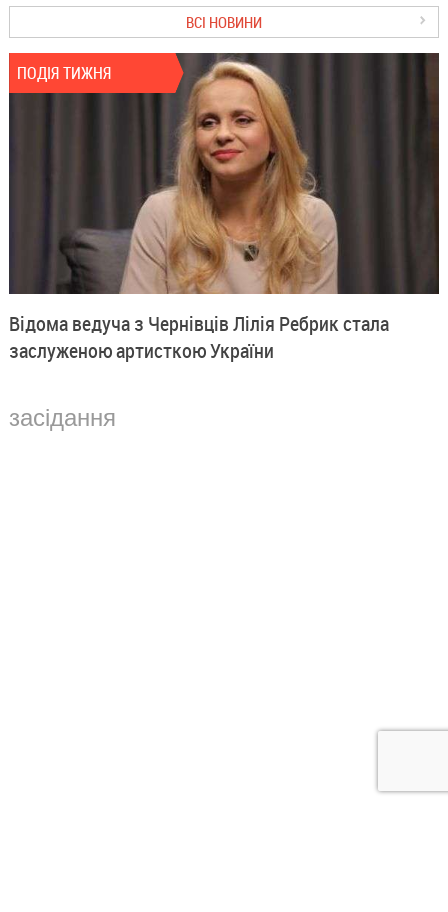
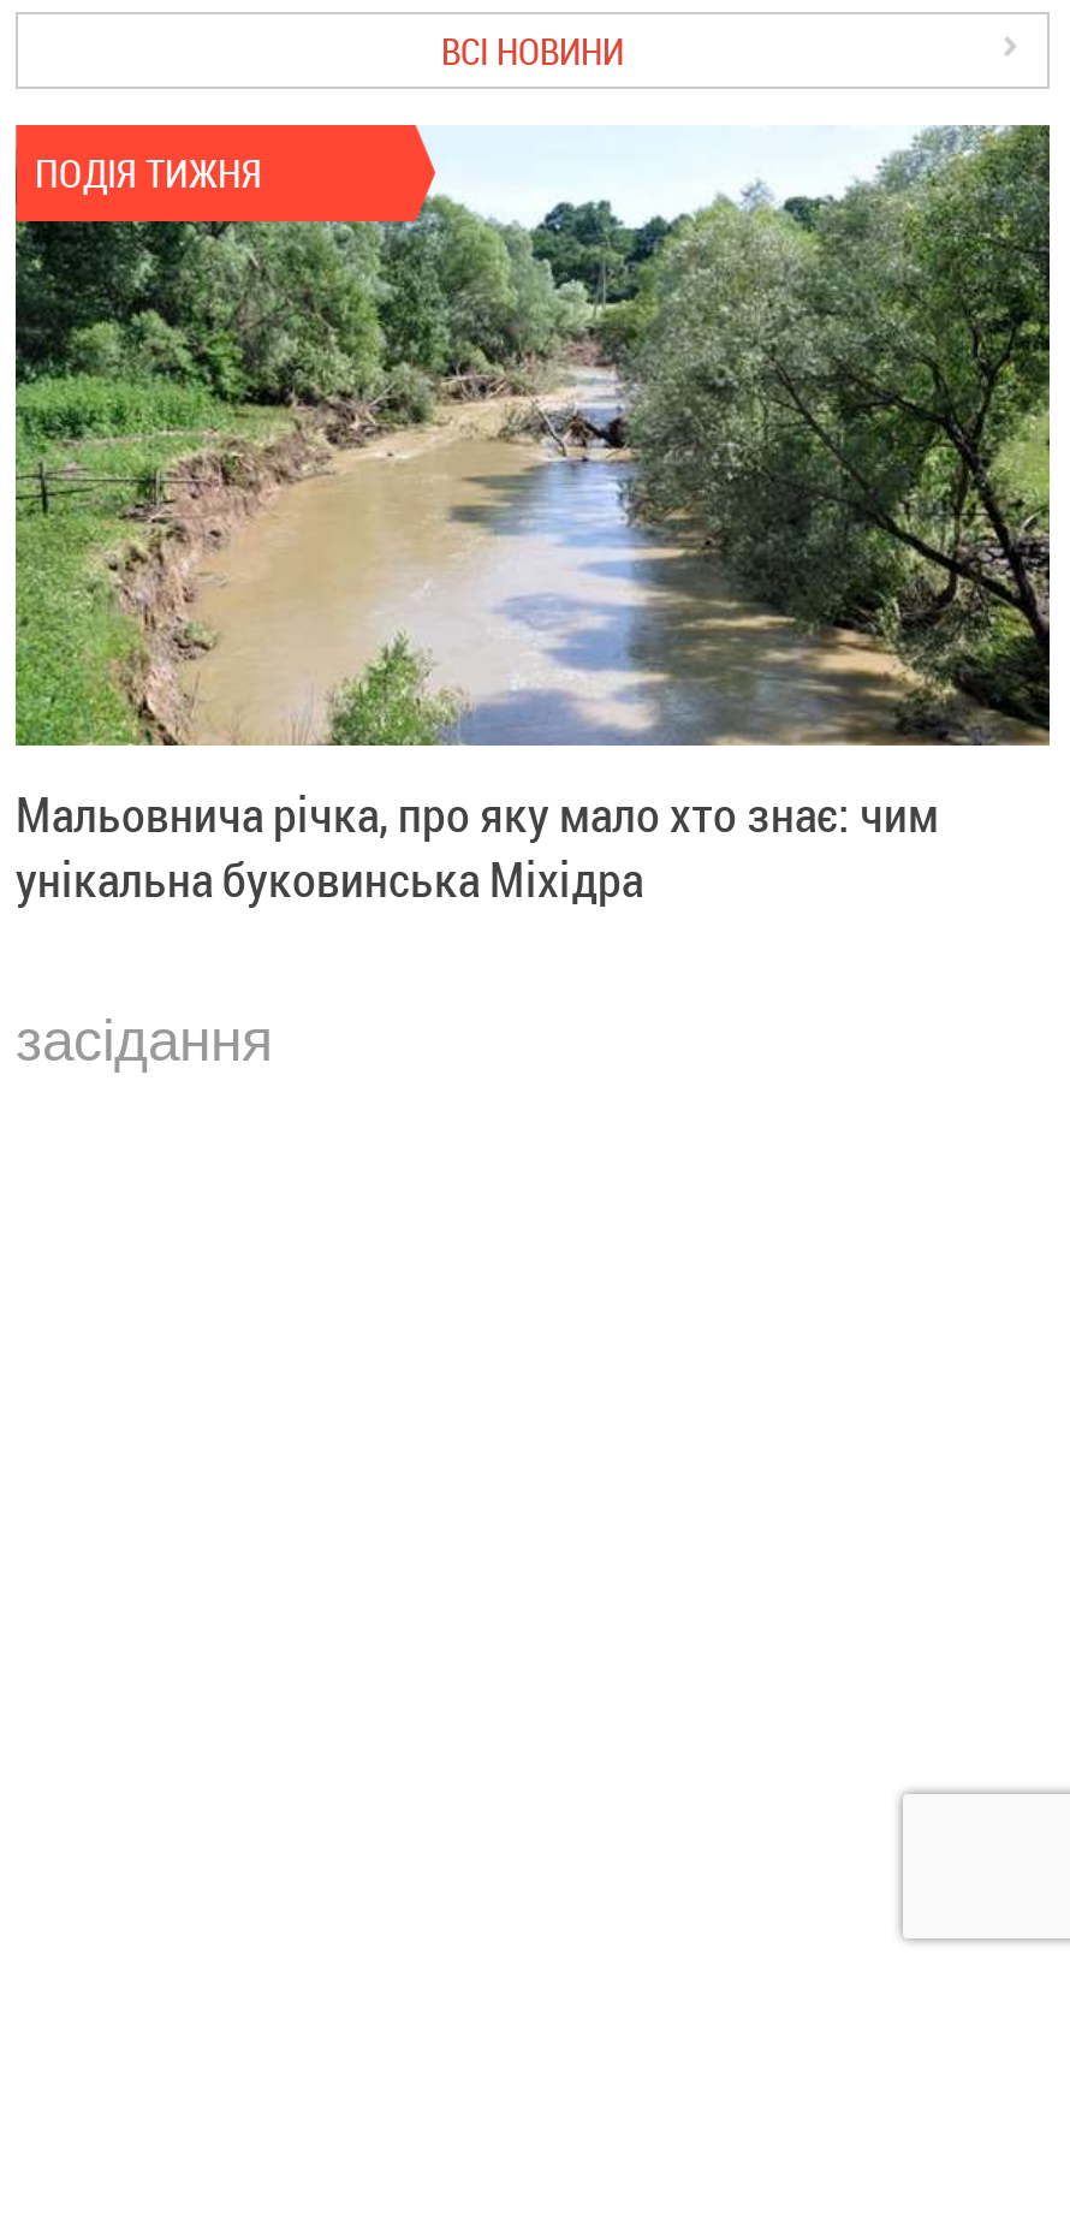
- [image]
- Відома ведуча з Чернівців Лілія Ребрик стала
- заслуженою артисткою України
+ [image]
+ Мальовнича річка, про яку мало хто знає: чим
+ унікальна буковинська Міхідра
